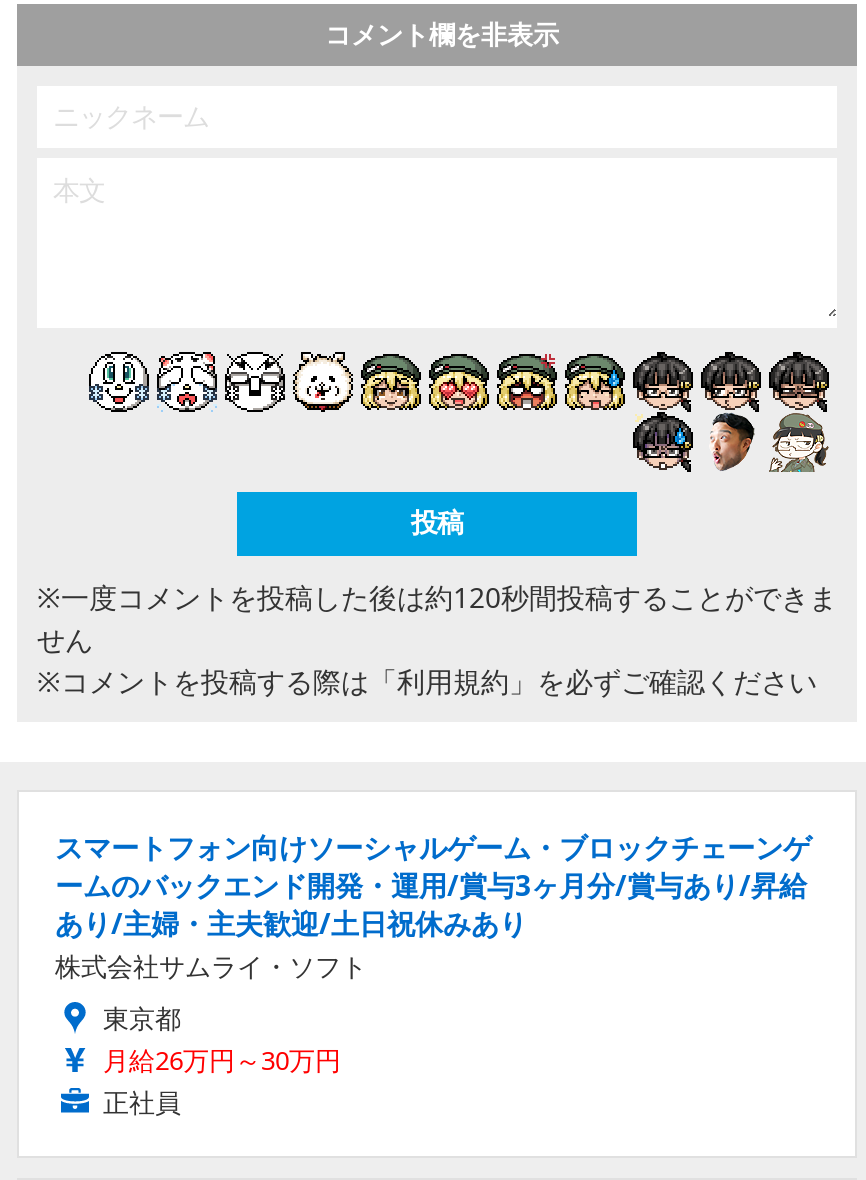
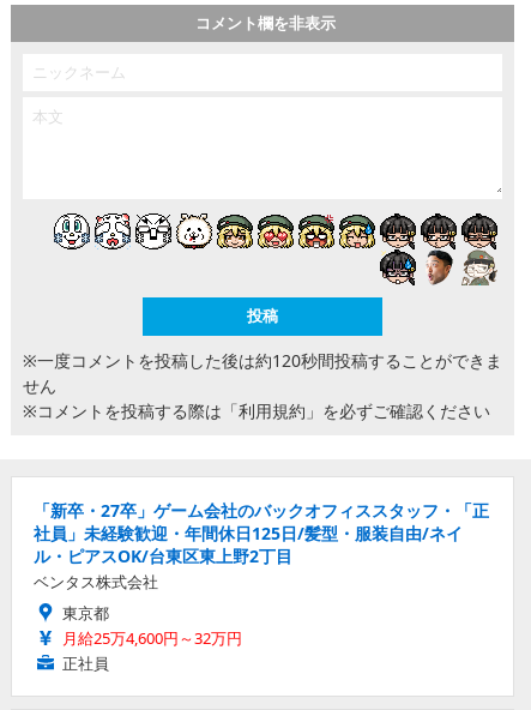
- スマートフォン向けソーシャルゲーム・ブロックチェーンゲ
- ームのバックエンド開発・運用/賞与3ヶ月分/賞与あり/昇給
- あり/主婦・主夫歓迎/土日祝休みあり
- 株式会社サムライ・ソフト
+ 「新卒・27卒」ゲーム会社のバックオフィススタッフ・「正
+ 社員」未経験歓迎・年間休日125日/髪型・服装自由/ネイ
+ ル・ピアスOK/台東区東上野2丁目
+ ベンタス株式会社

- 月給26万円～30万円
+ 月給25万4,600円～32万円
